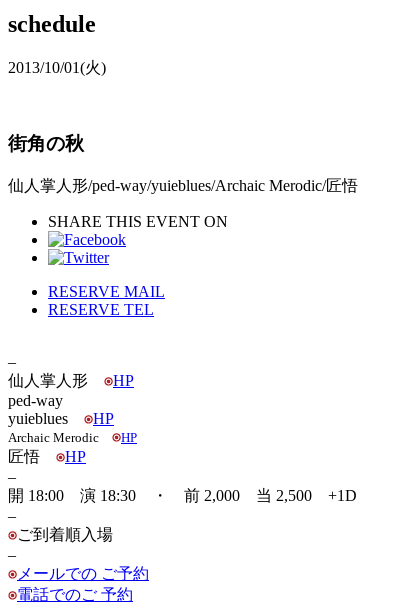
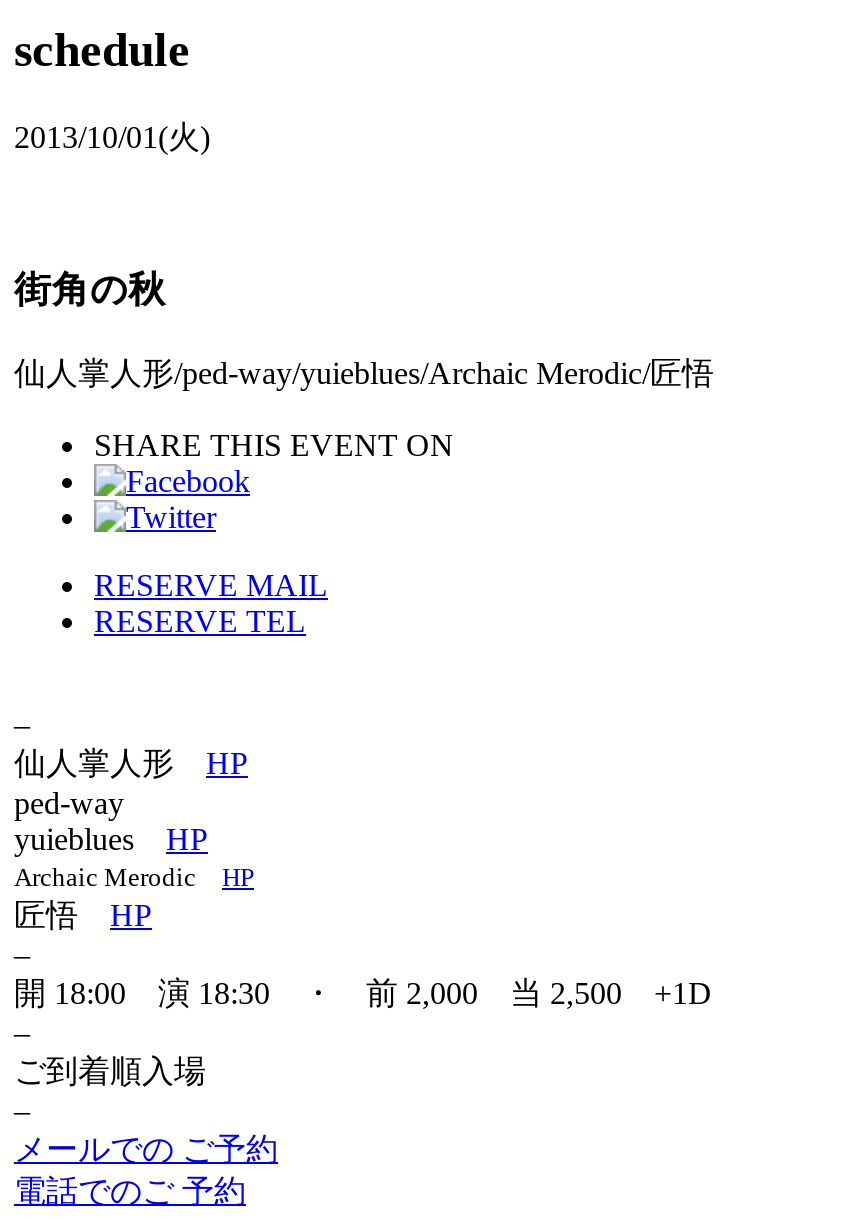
- 仙人掌人形 HP
+ 仙人掌人形HP

- 匠悟 HP
+ 匠悟HP
